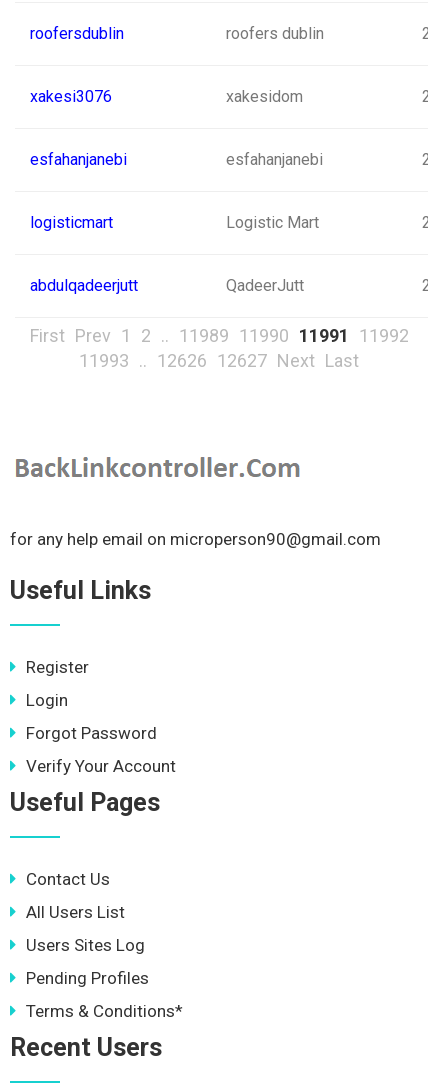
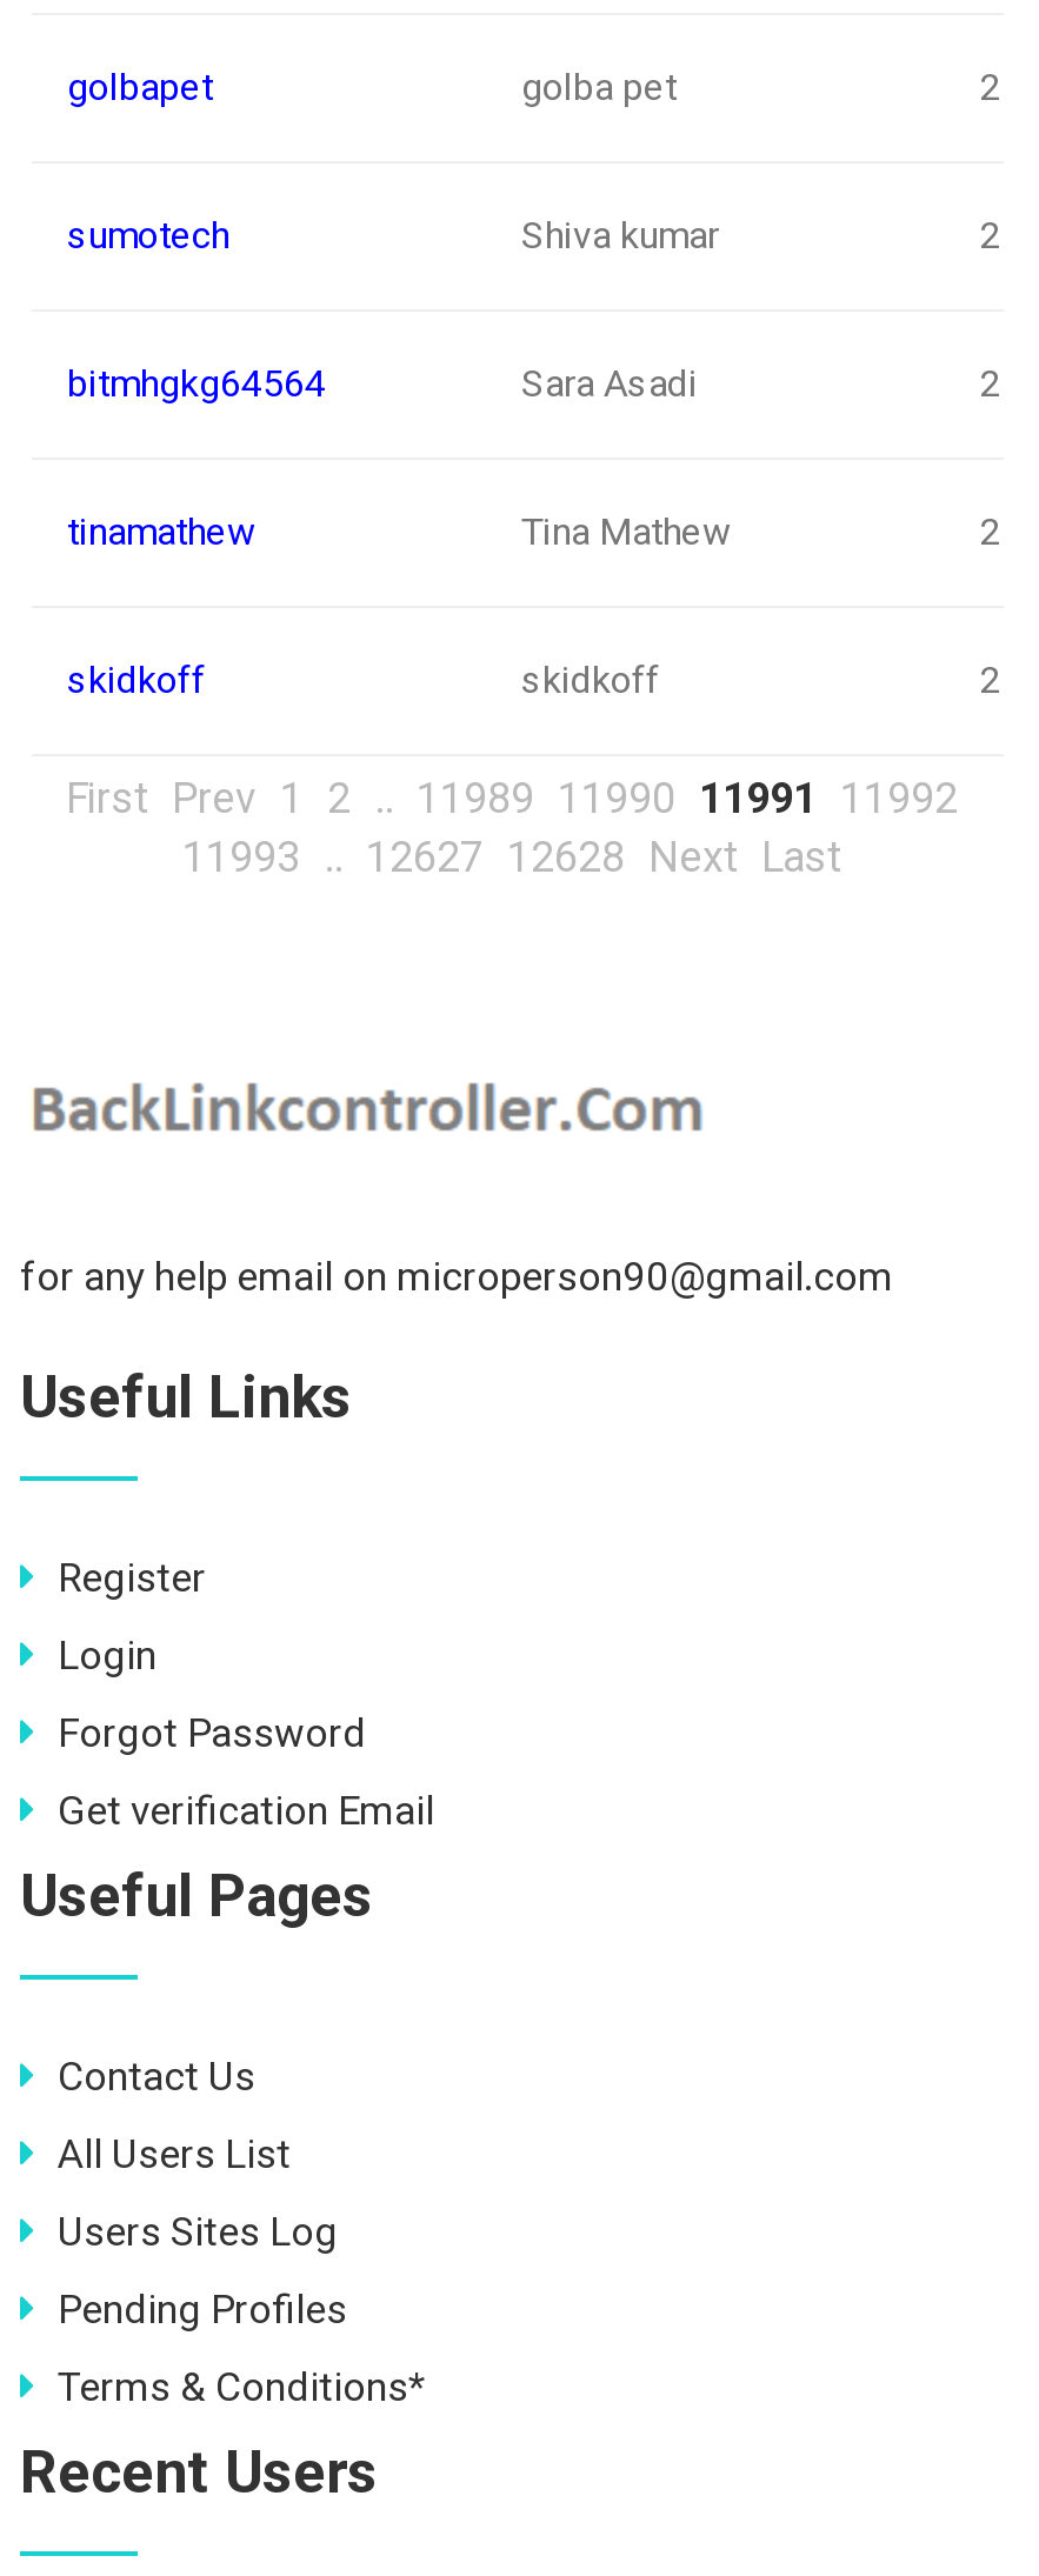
- roofersdublin
- roofers dublin
+ golbapet
+ golba pet

- xakesi3076
- xakesidom
+ sumotech
+ Shiva kumar

- esfahanjanebi
- esfahanjanebi
+ bitmhgkg64564
+ Sara Asadi

- logisticmart
- Logistic Mart
+ tinamathew
+ Tina Mathew

- abdulqadeerjutt
- QadeerJutt
+ skidkoff
+ skidkoff

- 11993 .. 12626 12627 Next Last
+ 11993 .. 12627 12628 Next Last

- Verify Your Account
+ Get verification Email
